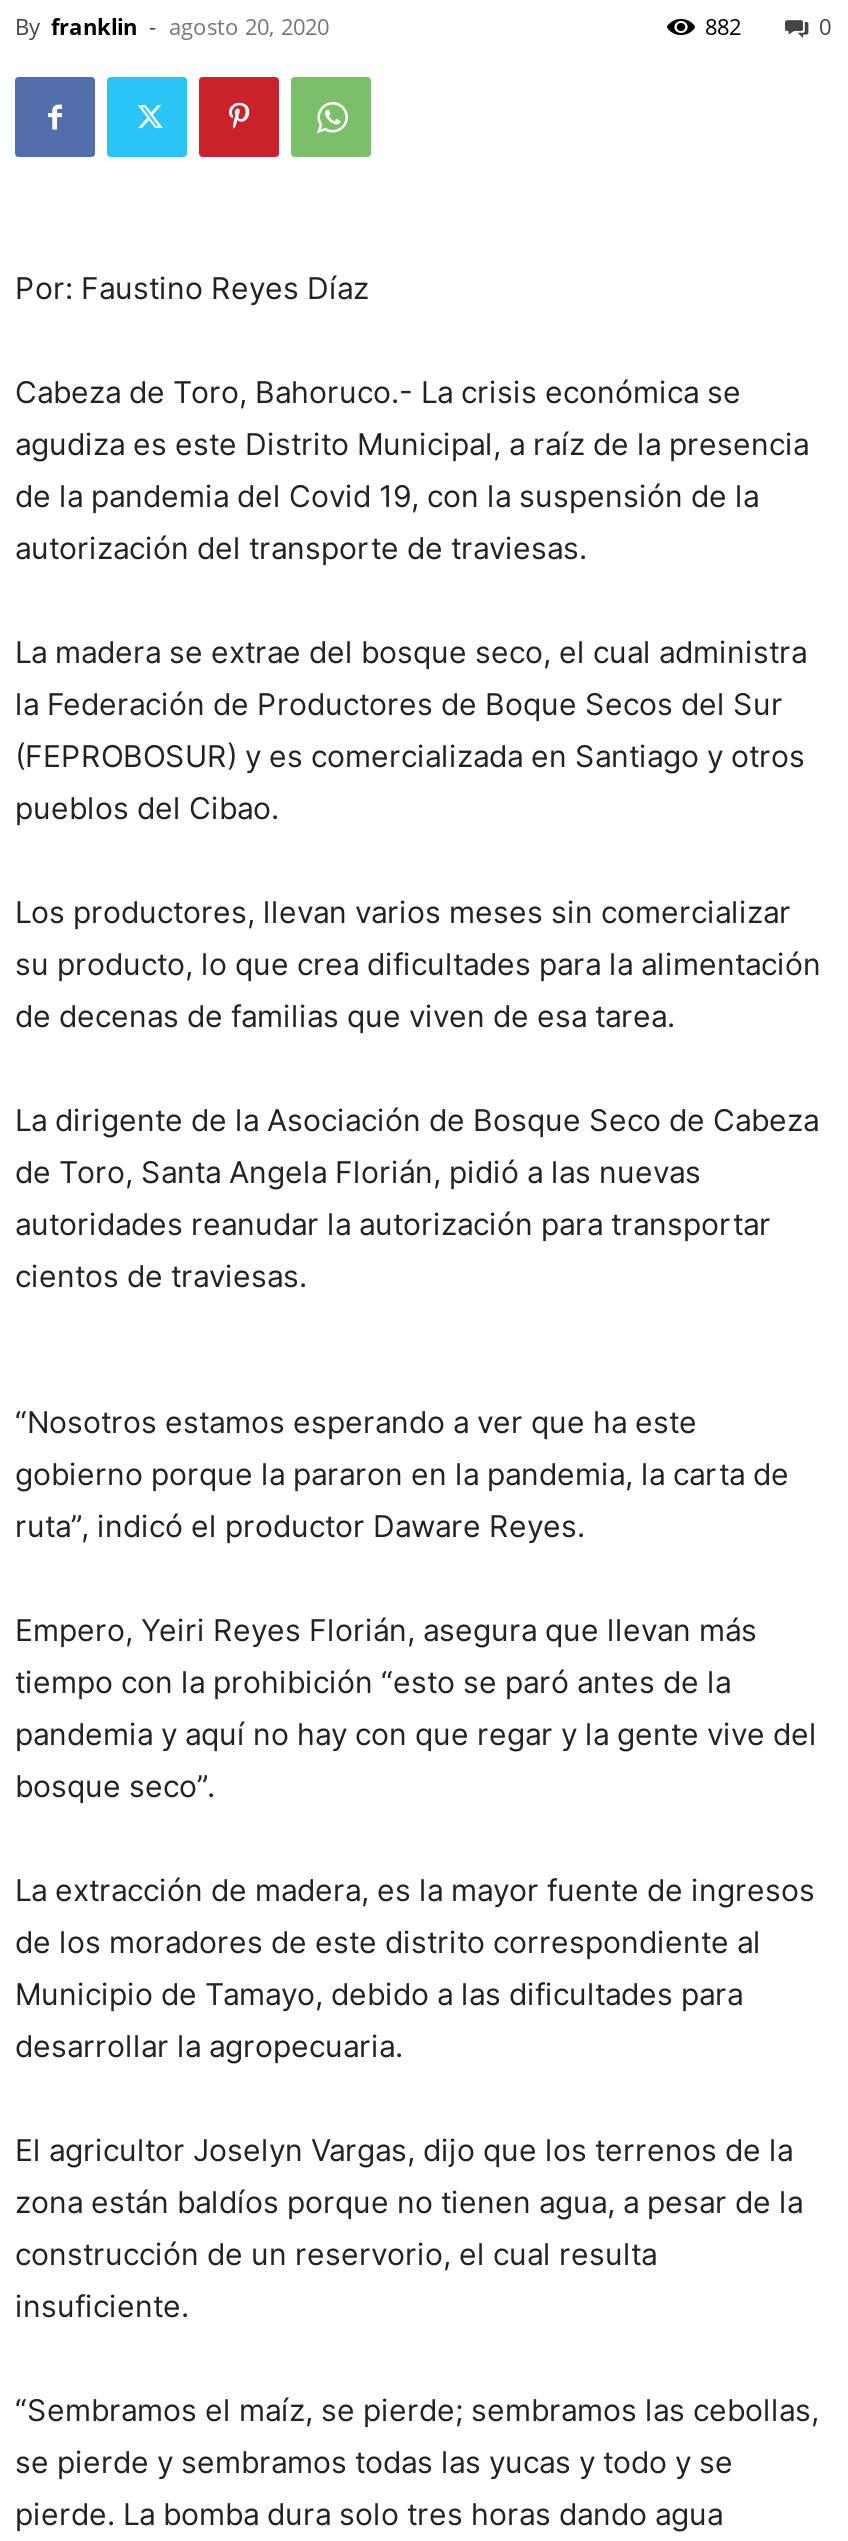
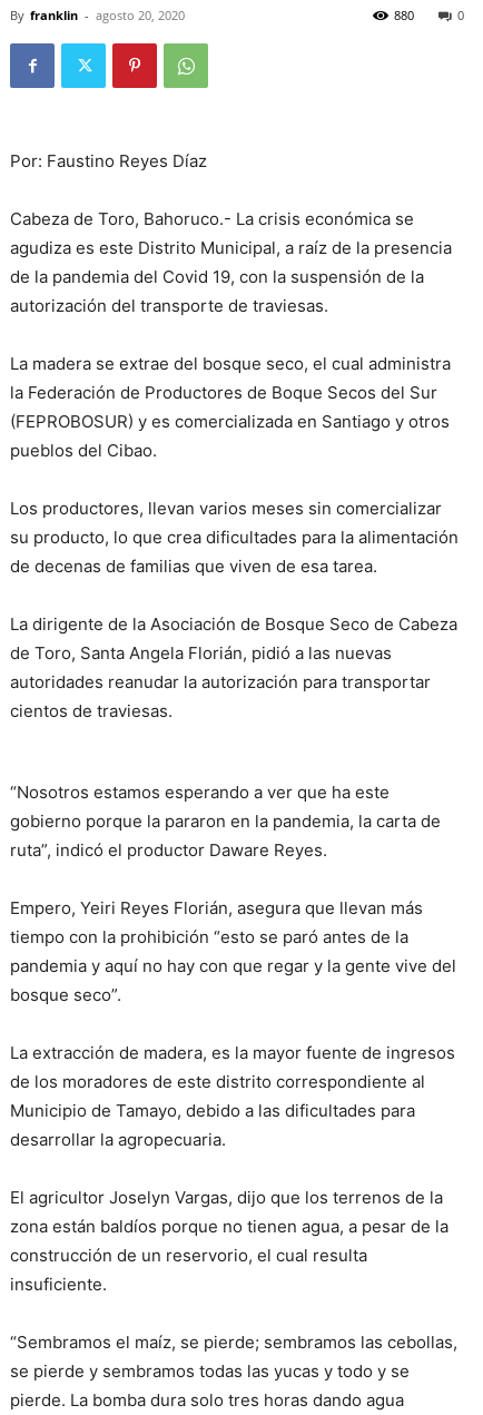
- 882
+ 880
